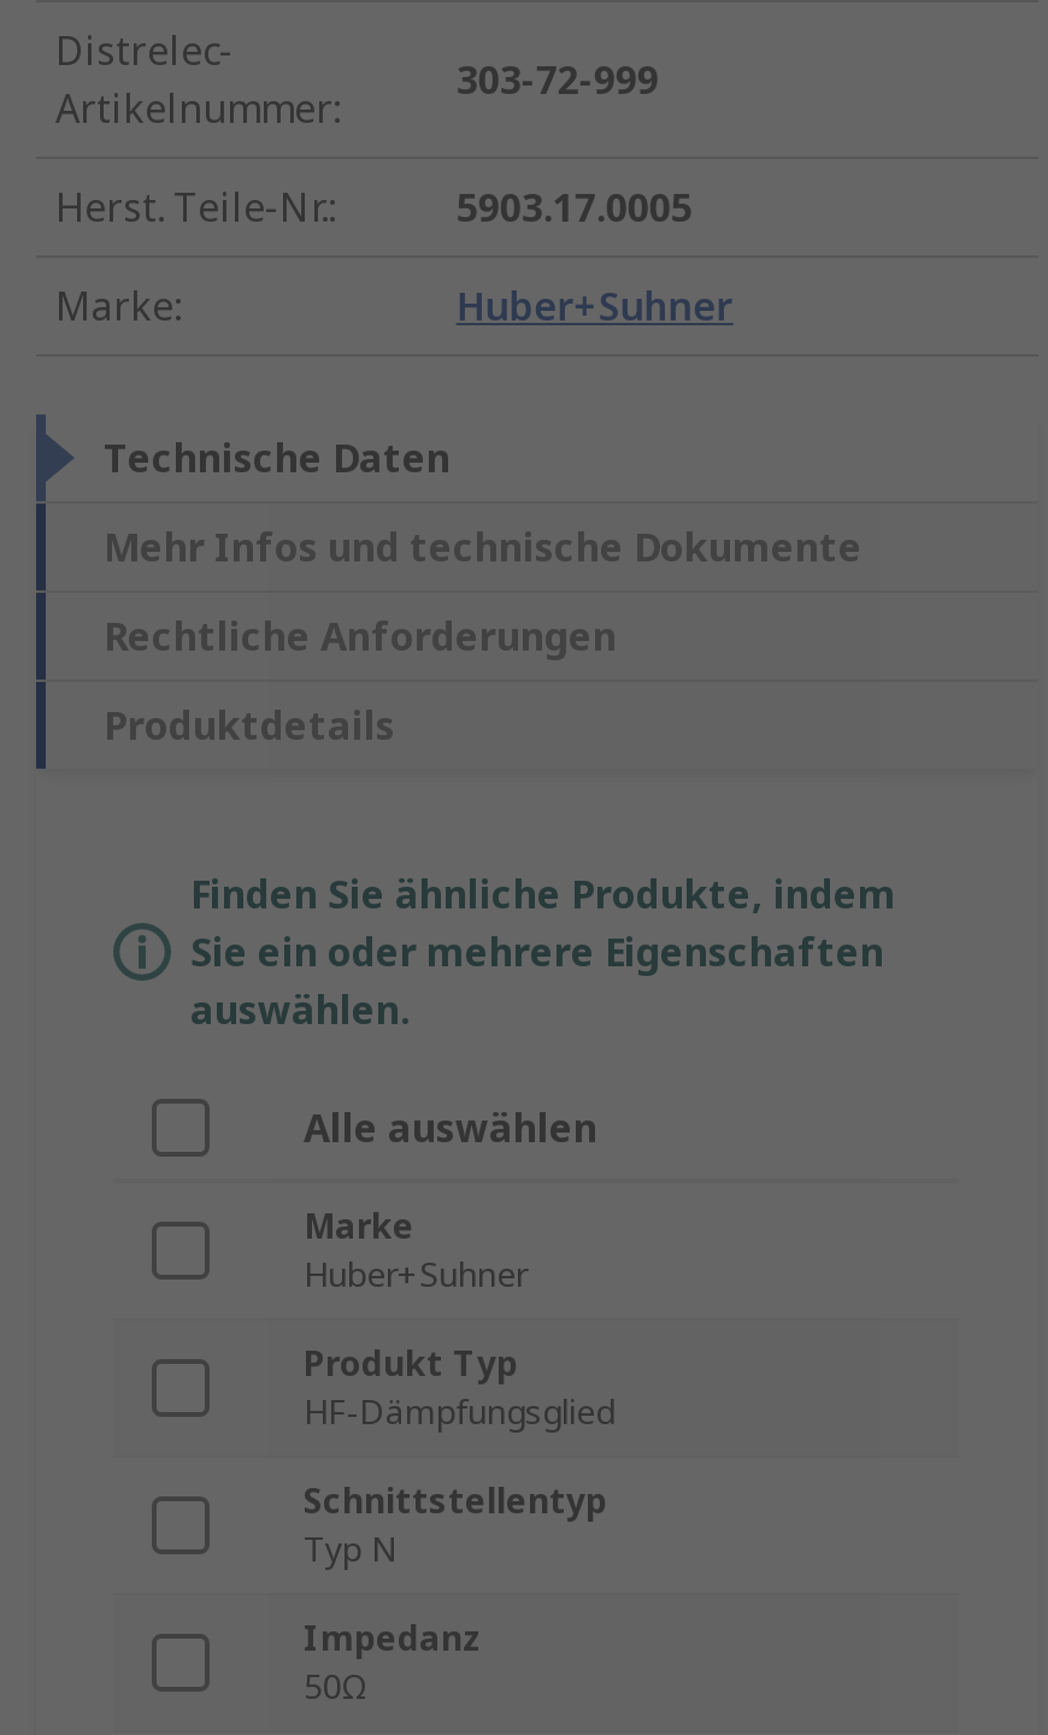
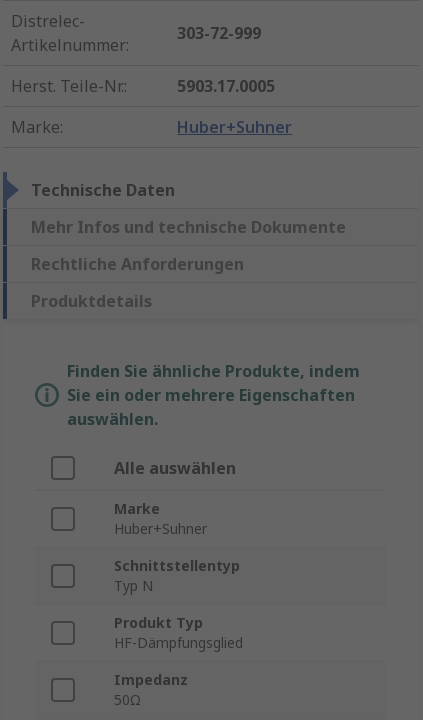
moved down: Produkt Typ | HF-Dämpfungsglied

moved up: Schnittstellentyp | Typ N
